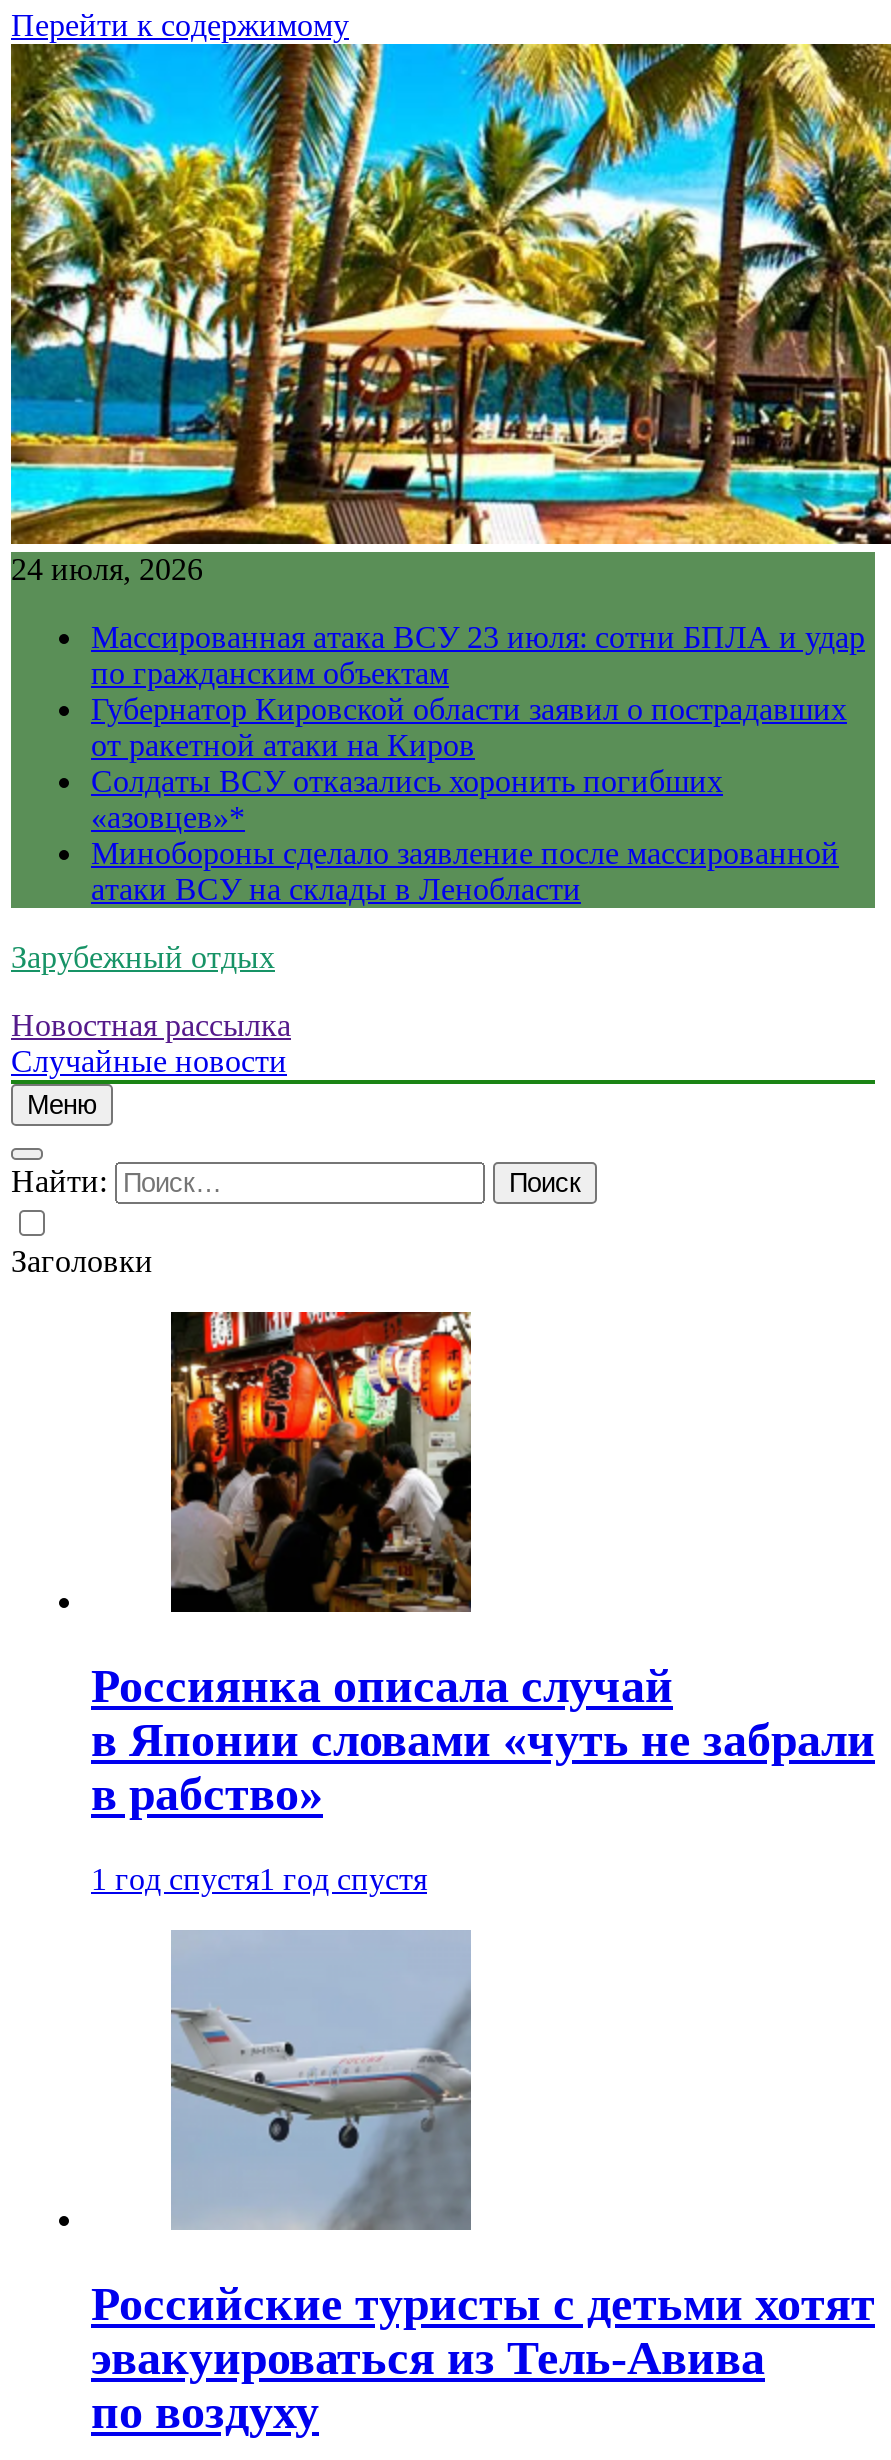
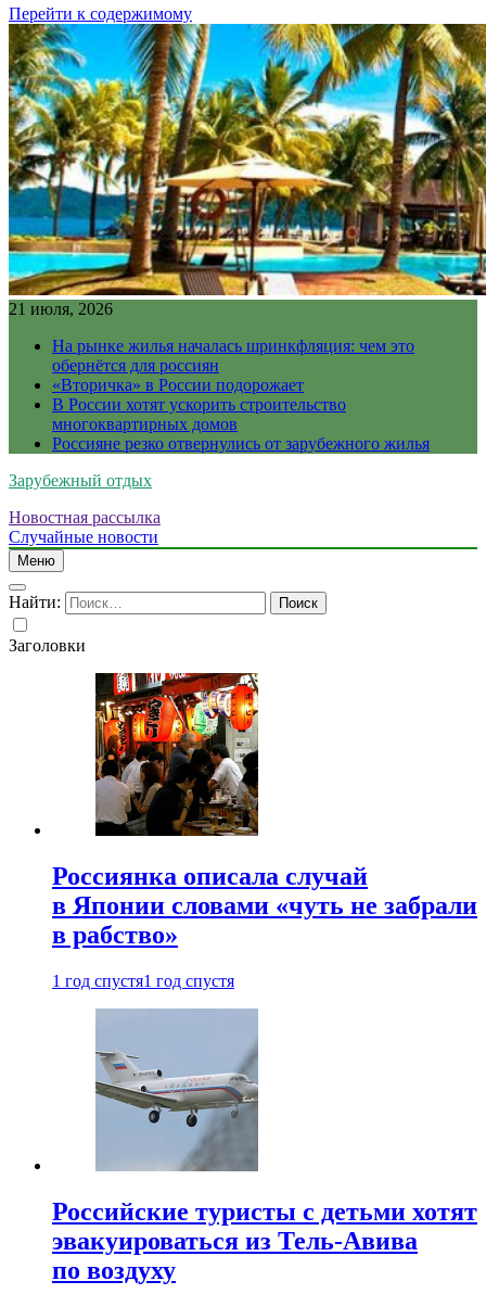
- 24 июля, 2026
+ 21 июля, 2026

- Массированная атака ВСУ 23 июля: сотни БПЛА и удар
- по гражданским объектам
- Губернатор Кировской области заявил о пострадавших
- от ракетной атаки на Киров
- Солдаты ВСУ отказались хоронить погибших
- «азовцев»*
- Минобороны сделало заявление после массированной
- атаки ВСУ на склады в Ленобласти
+ На рынке жилья началась шринкфляция: чем это
+ обернётся для россиян
+ «Вторичка» в России подорожает
+ В России хотят ускорить строительство
+ многоквартирных домов
+ Россияне резко отвернулись от зарубежного жилья
